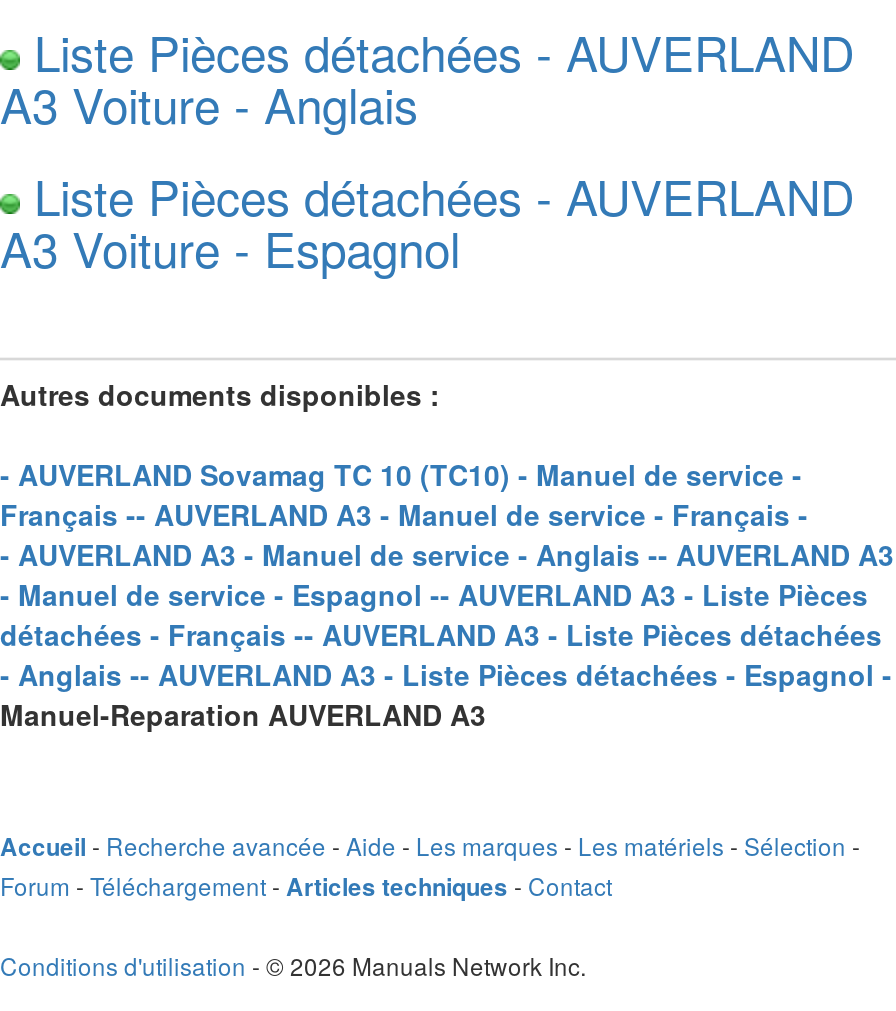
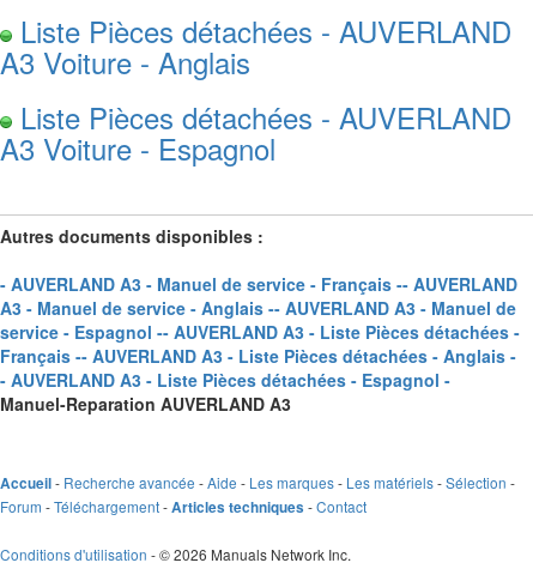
- - AUVERLAND Sovamag TC 10 (TC10) - Manuel de service -
- Français - - AUVERLAND A3 - Manuel de service - Français -
- - AUVERLAND A3 - Manuel de service - Anglais - - AUVERLAND A3
- - Manuel de service - Espagnol - - AUVERLAND A3 - Liste Pièces
- détachées - Français - - AUVERLAND A3 - Liste Pièces détachées
- - Anglais - - AUVERLAND A3 - Liste Pièces détachées - Espagnol -
+ - AUVERLAND A3 - Manuel de service - Français - - AUVERLAND
+ A3 - Manuel de service - Anglais - - AUVERLAND A3 - Manuel de
+ service - Espagnol - - AUVERLAND A3 - Liste Pièces détachées -
+ Français - - AUVERLAND A3 - Liste Pièces détachées - Anglais -
+ - AUVERLAND A3 - Liste Pièces détachées - Espagnol -
